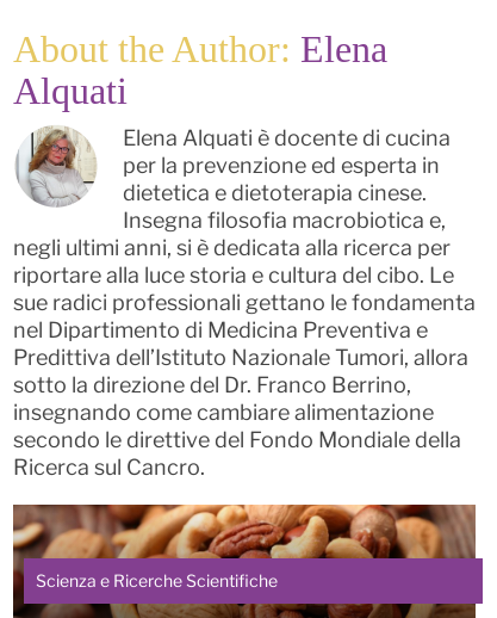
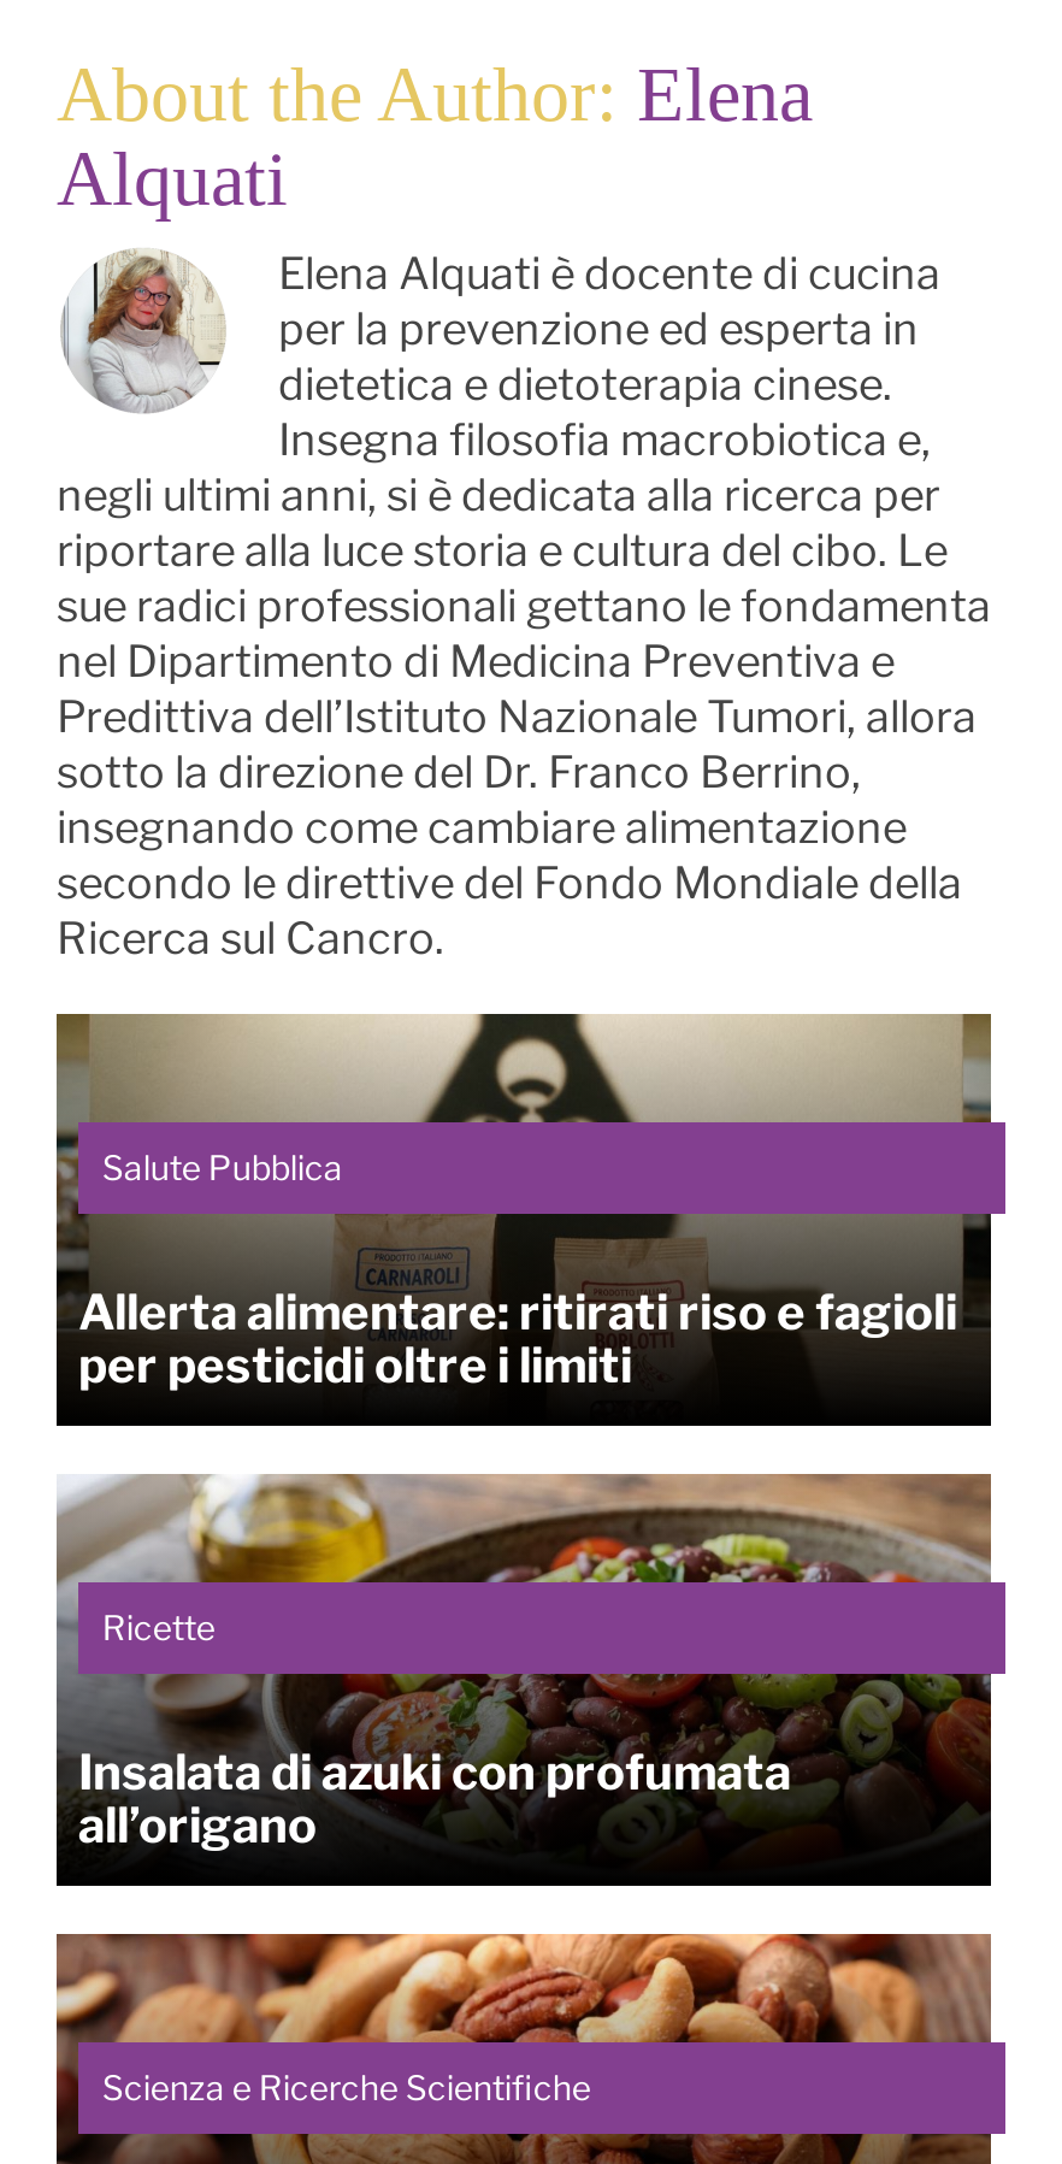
+ [image]
+ Salute Pubblica
+ Allerta alimentare: ritirati riso e fagioli
+ per pesticidi oltre i limiti

+ [image]
+ Ricette
+ Insalata di azuki con profumata
+ all’origano
